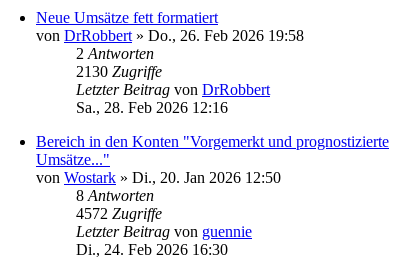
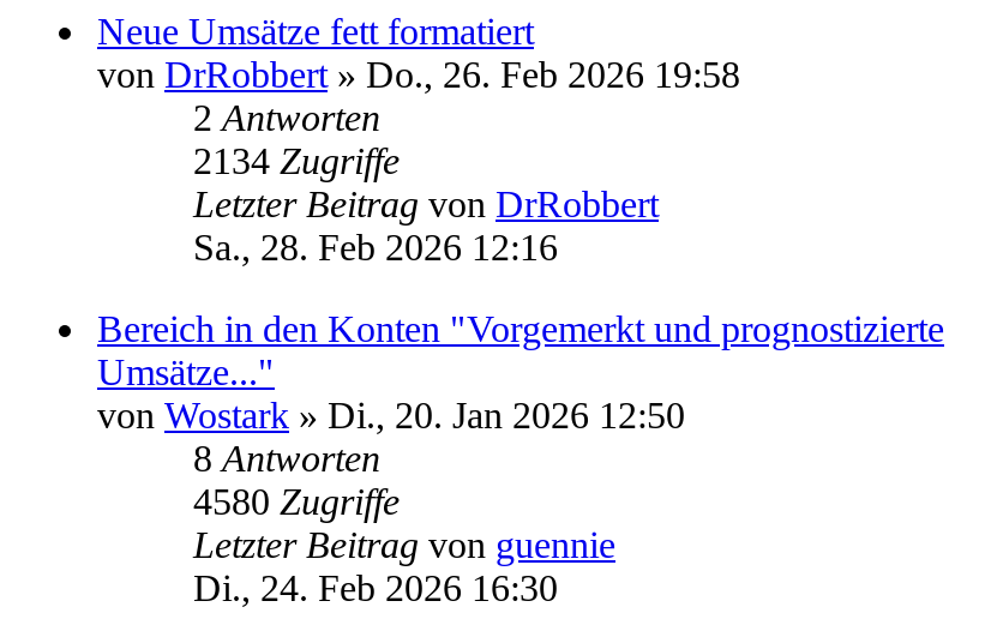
- 2130 Zugriffe
+ 2134 Zugriffe

- 4572 Zugriffe
+ 4580 Zugriffe
